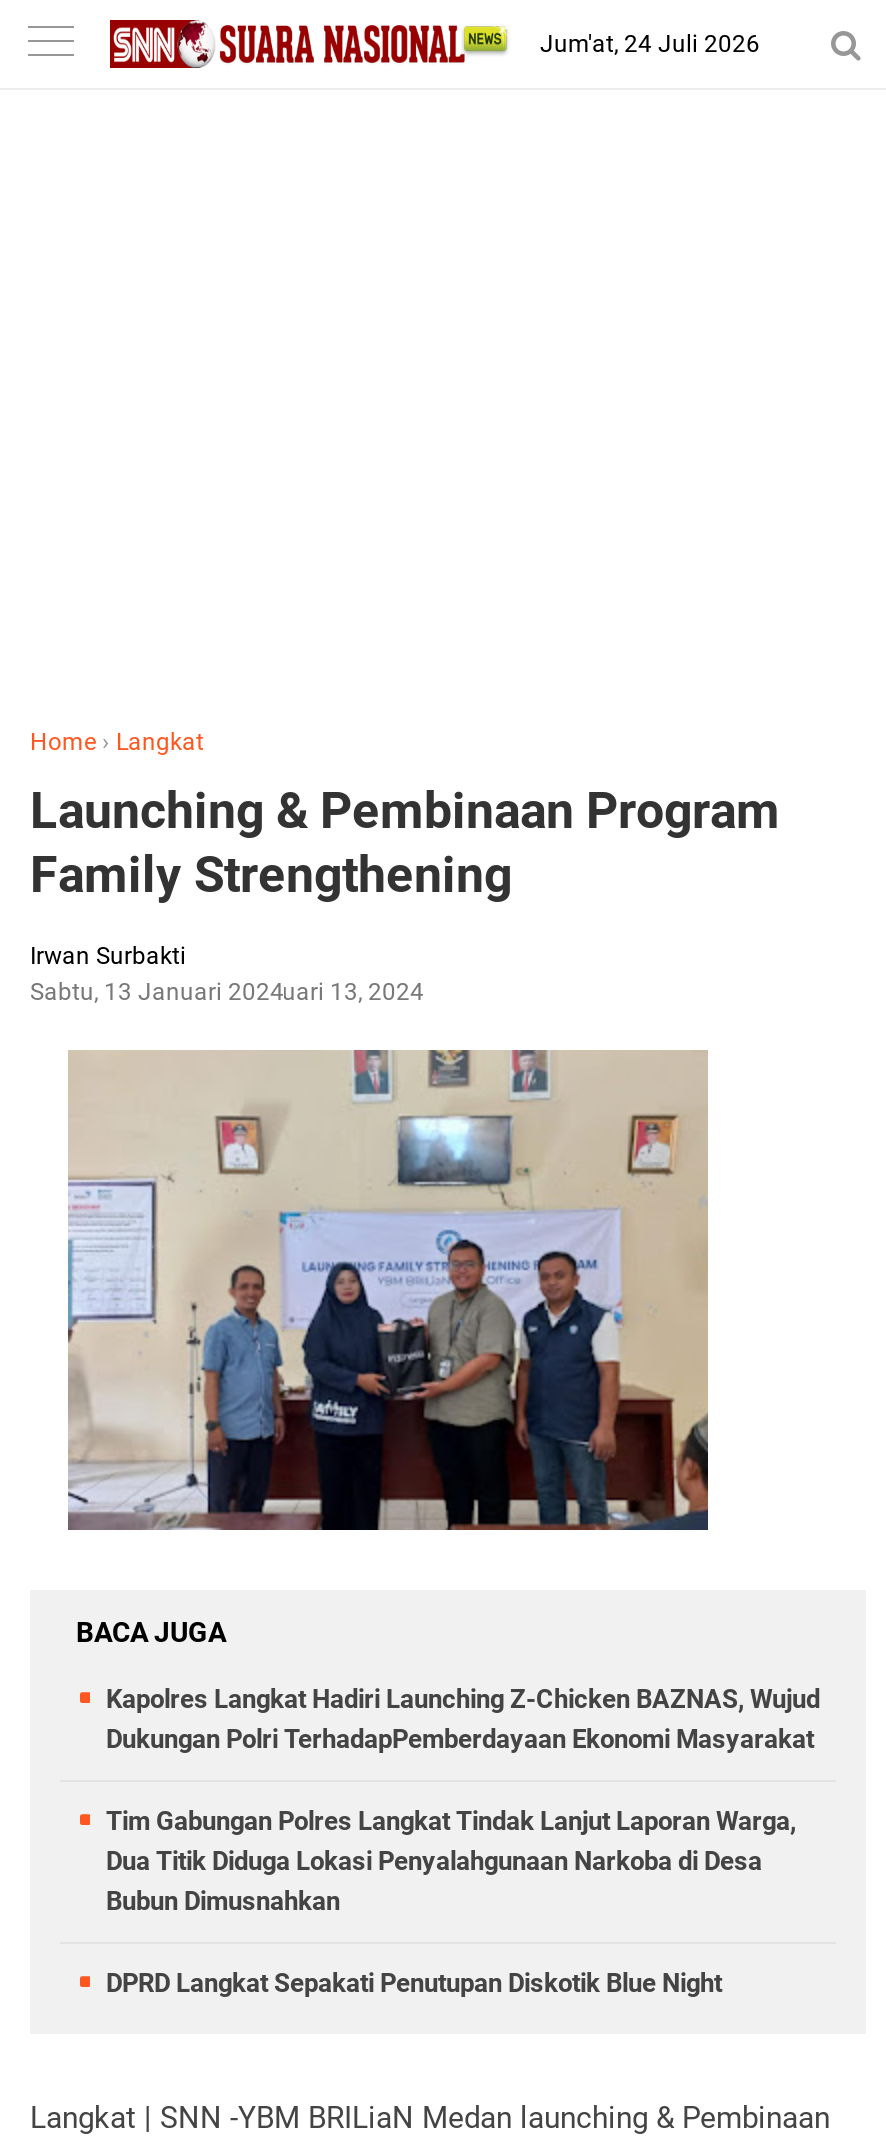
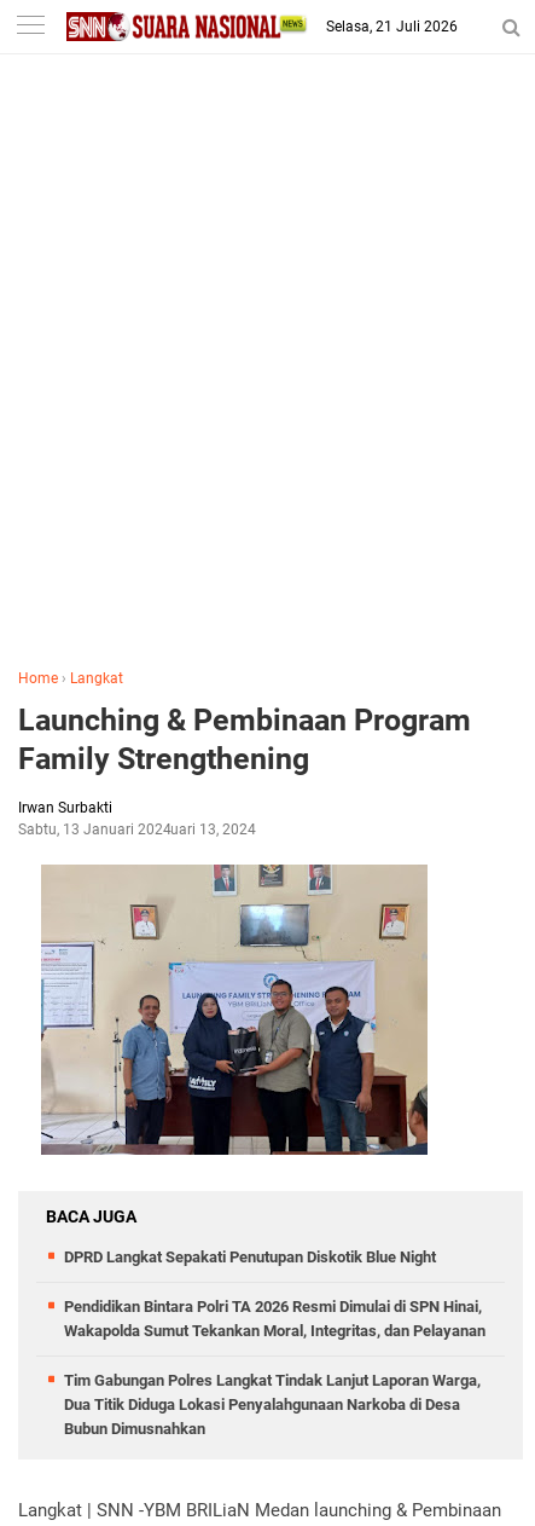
- Jum'at, 24 Juli 2026
+ Selasa, 21 Juli 2026

- Kapolres Langkat Hadiri Launching Z-Chicken BAZNAS, Wujud
- Dukungan Polri TerhadapPemberdayaan Ekonomi Masyarakat
+ Pendidikan Bintara Polri TA 2026 Resmi Dimulai di SPN Hinai,
+ Wakapolda Sumut Tekankan Moral, Integritas, dan Pelayanan

moved down: Tim Gabungan Polres Langkat Tindak Lanjut Laporan Warga, | Dua Titik Diduga Lokasi Penyalahgunaan Narkoba di Desa | Bubun Dimusnahkan

moved up: DPRD Langkat Sepakati Penutupan Diskotik Blue Night
